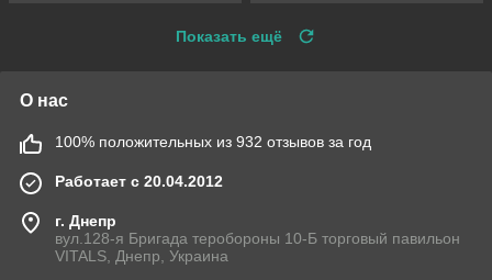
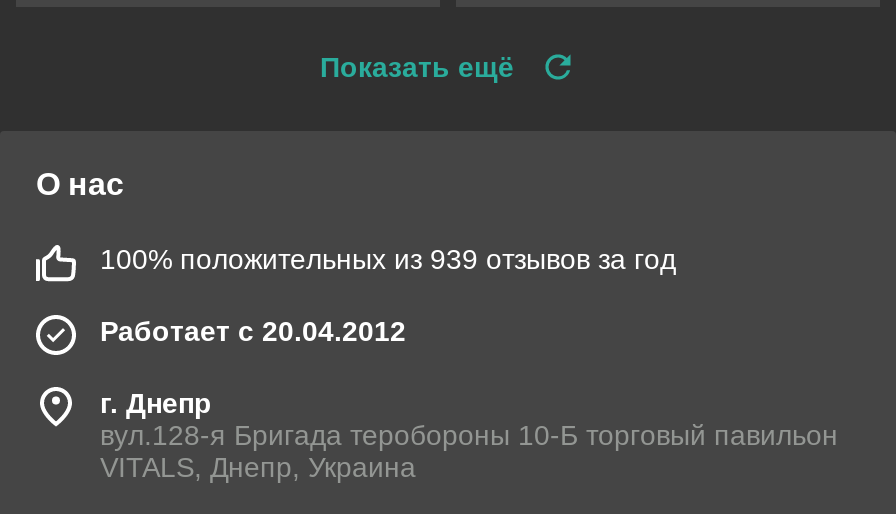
- 100% положительных из 932 отзывов за год
+ 100% положительных из 939 отзывов за год
